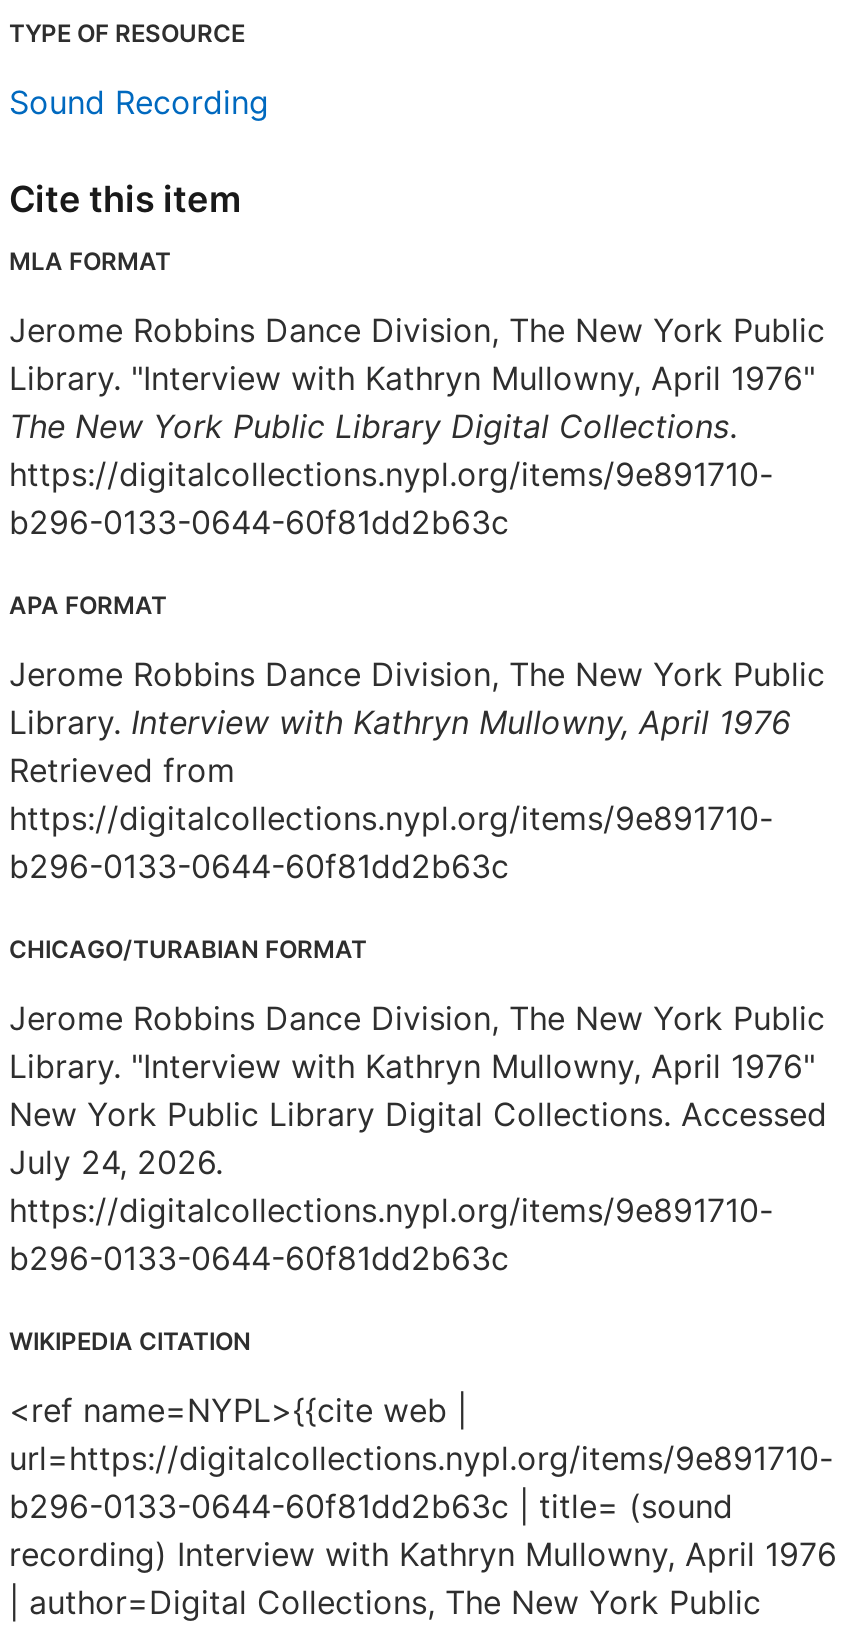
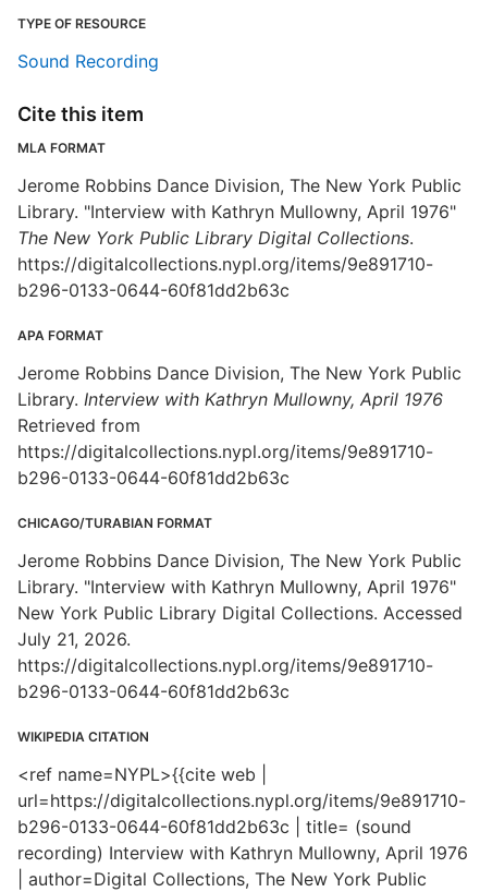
- July 24, 2026.
+ July 21, 2026.
